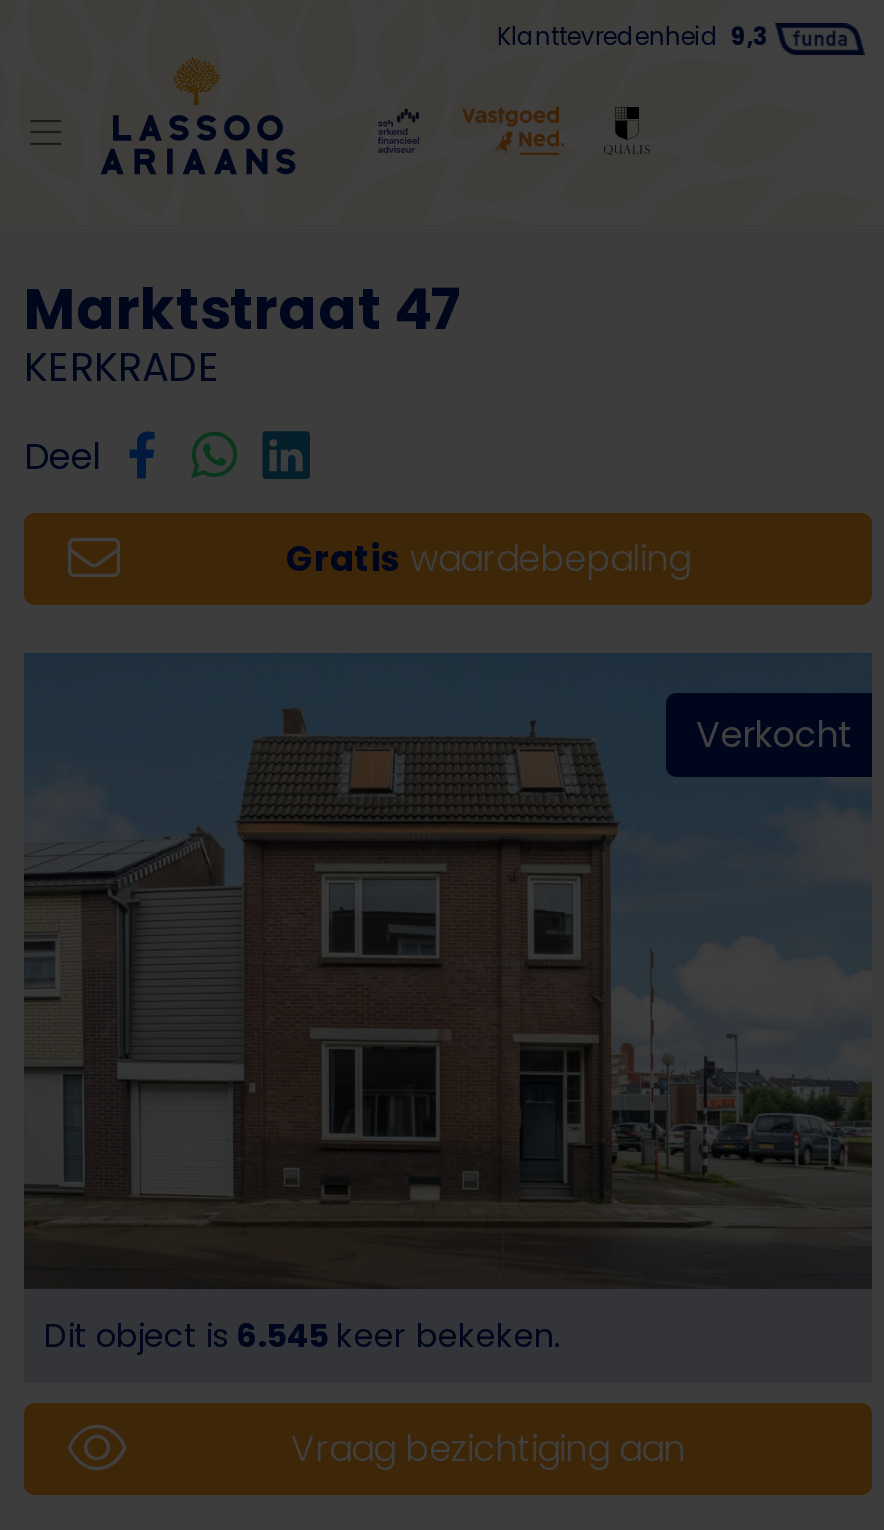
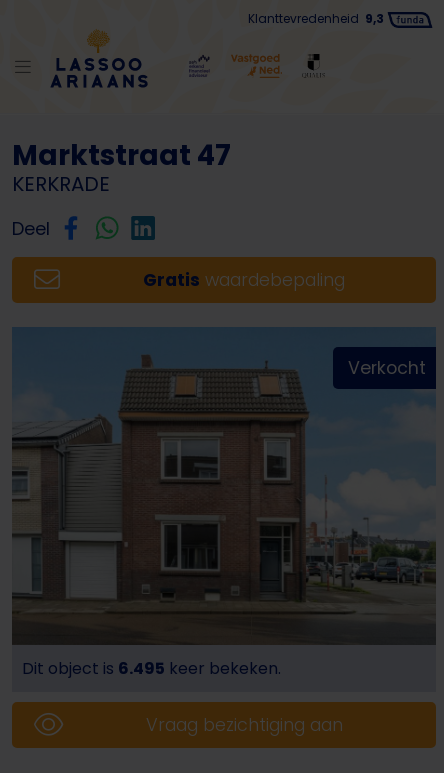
- Dit object is 6.545 keer bekeken.
+ Dit object is 6.495 keer bekeken.
